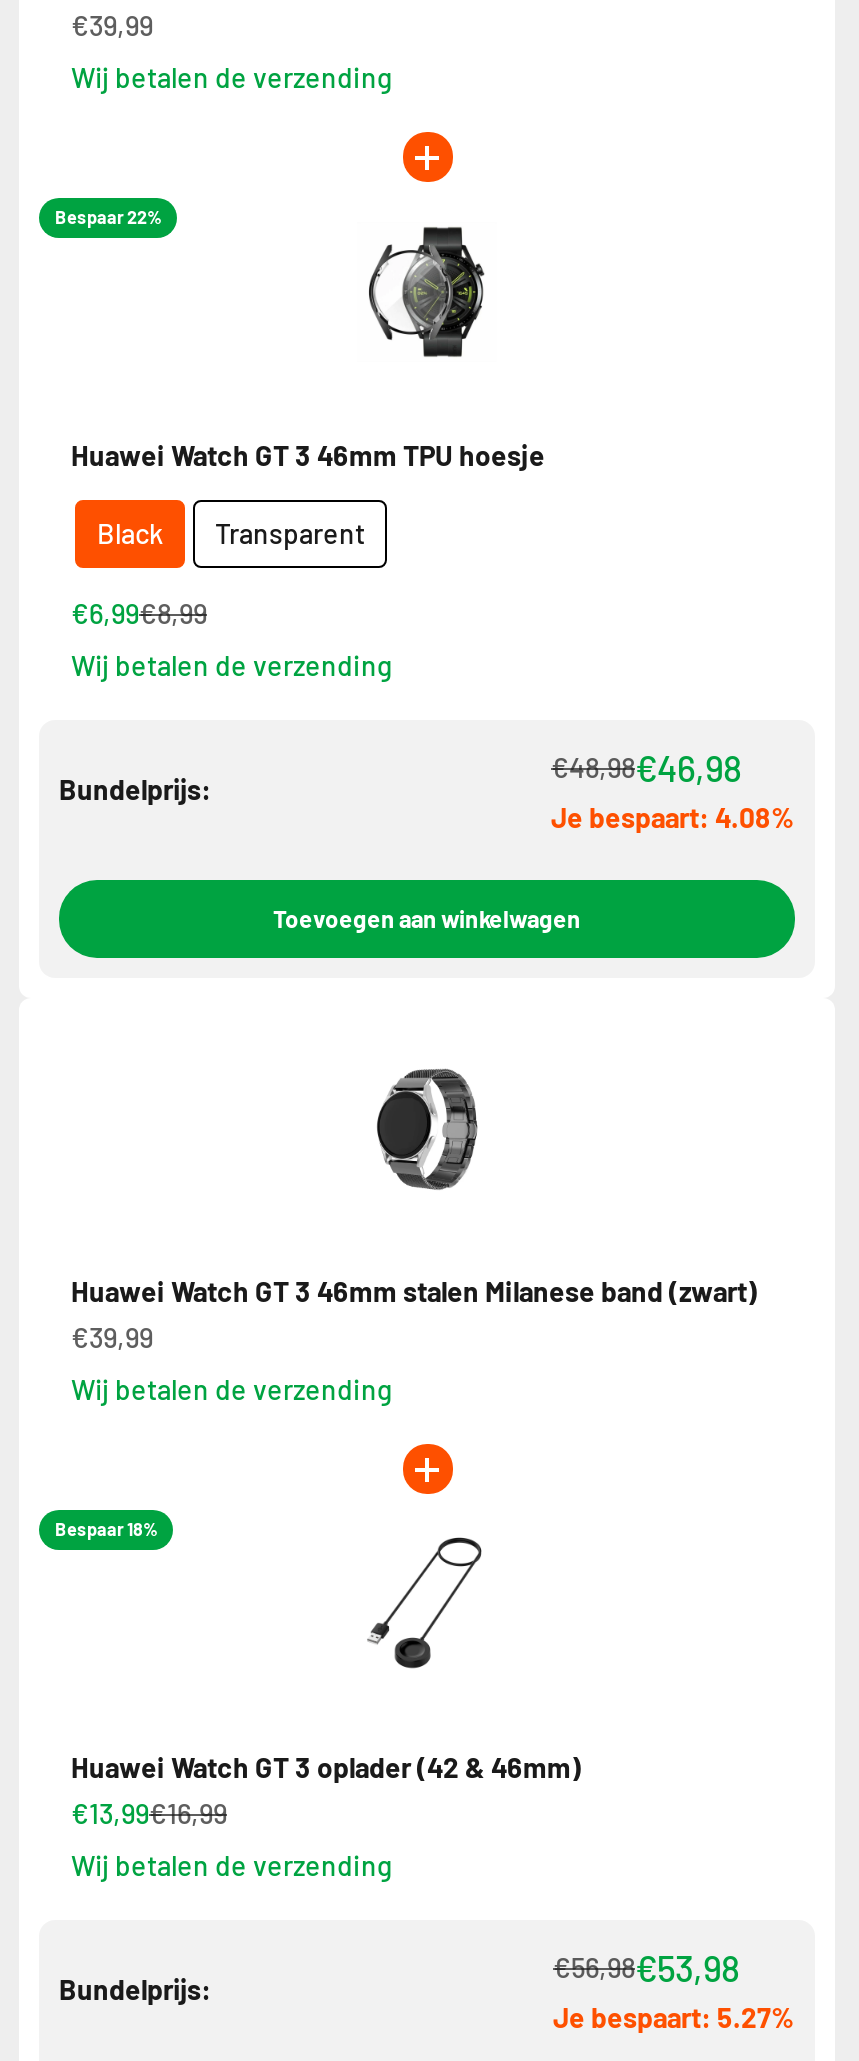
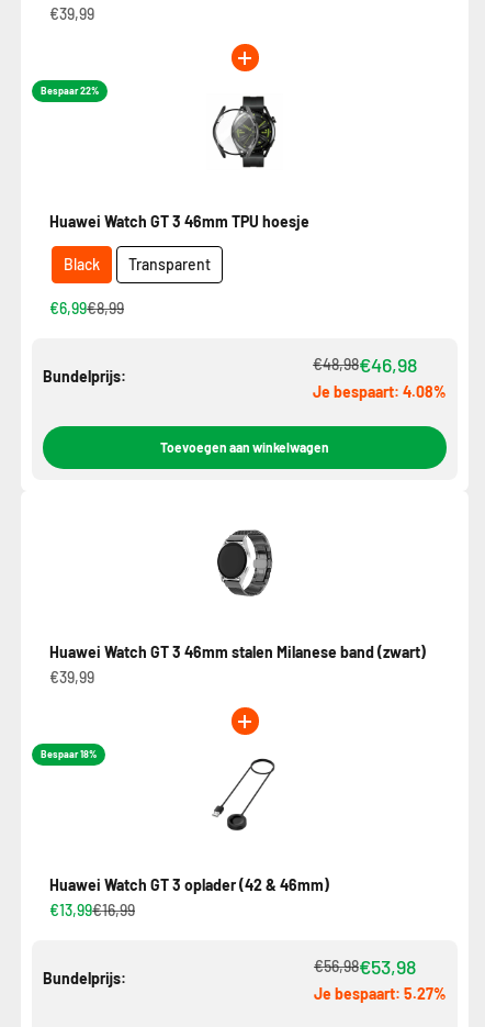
- Wij betalen de verzending

- Wij betalen de verzending

- Wij betalen de verzending

- Wij betalen de verzending
